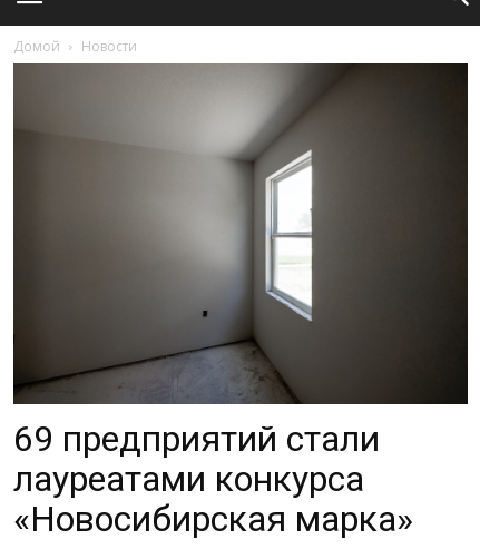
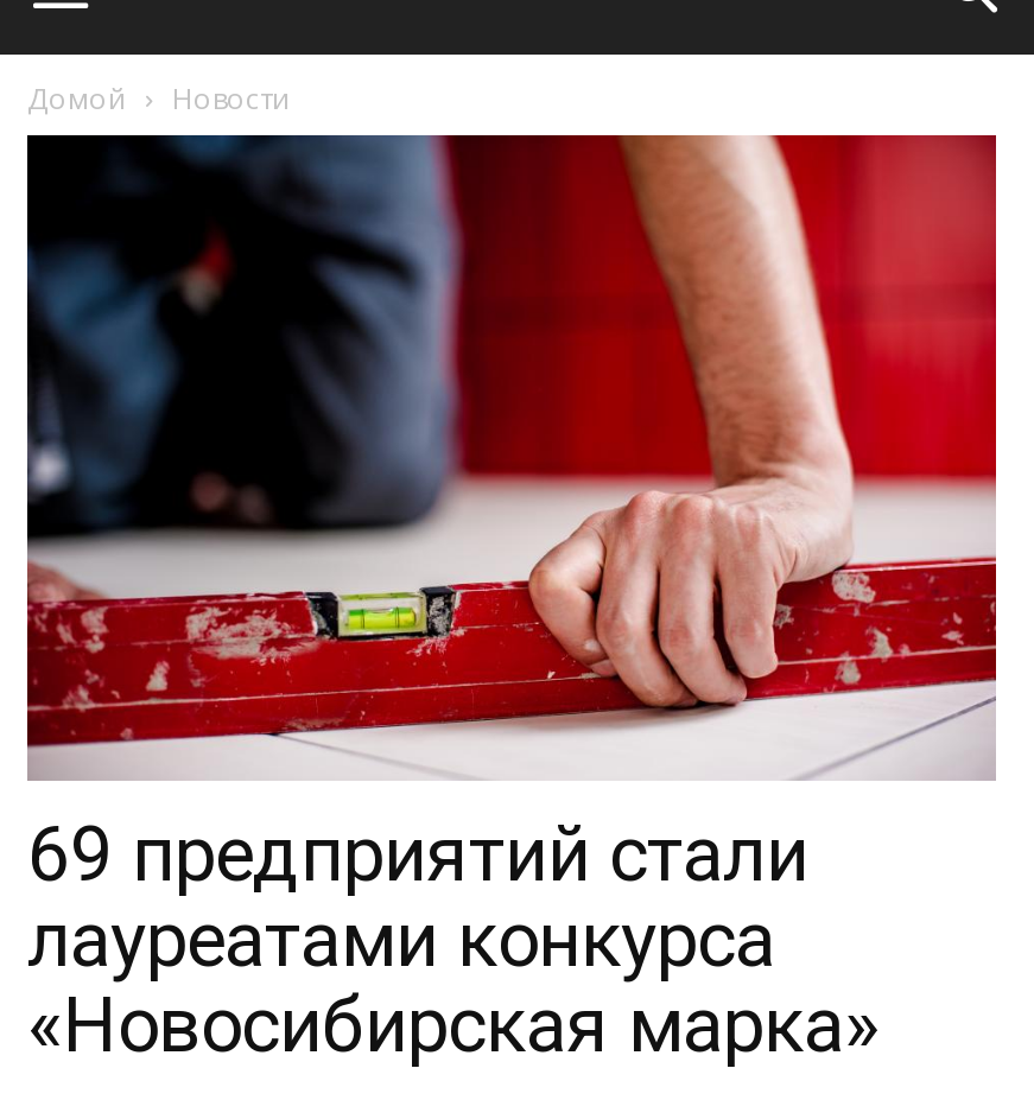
- [image]
+ [image]
